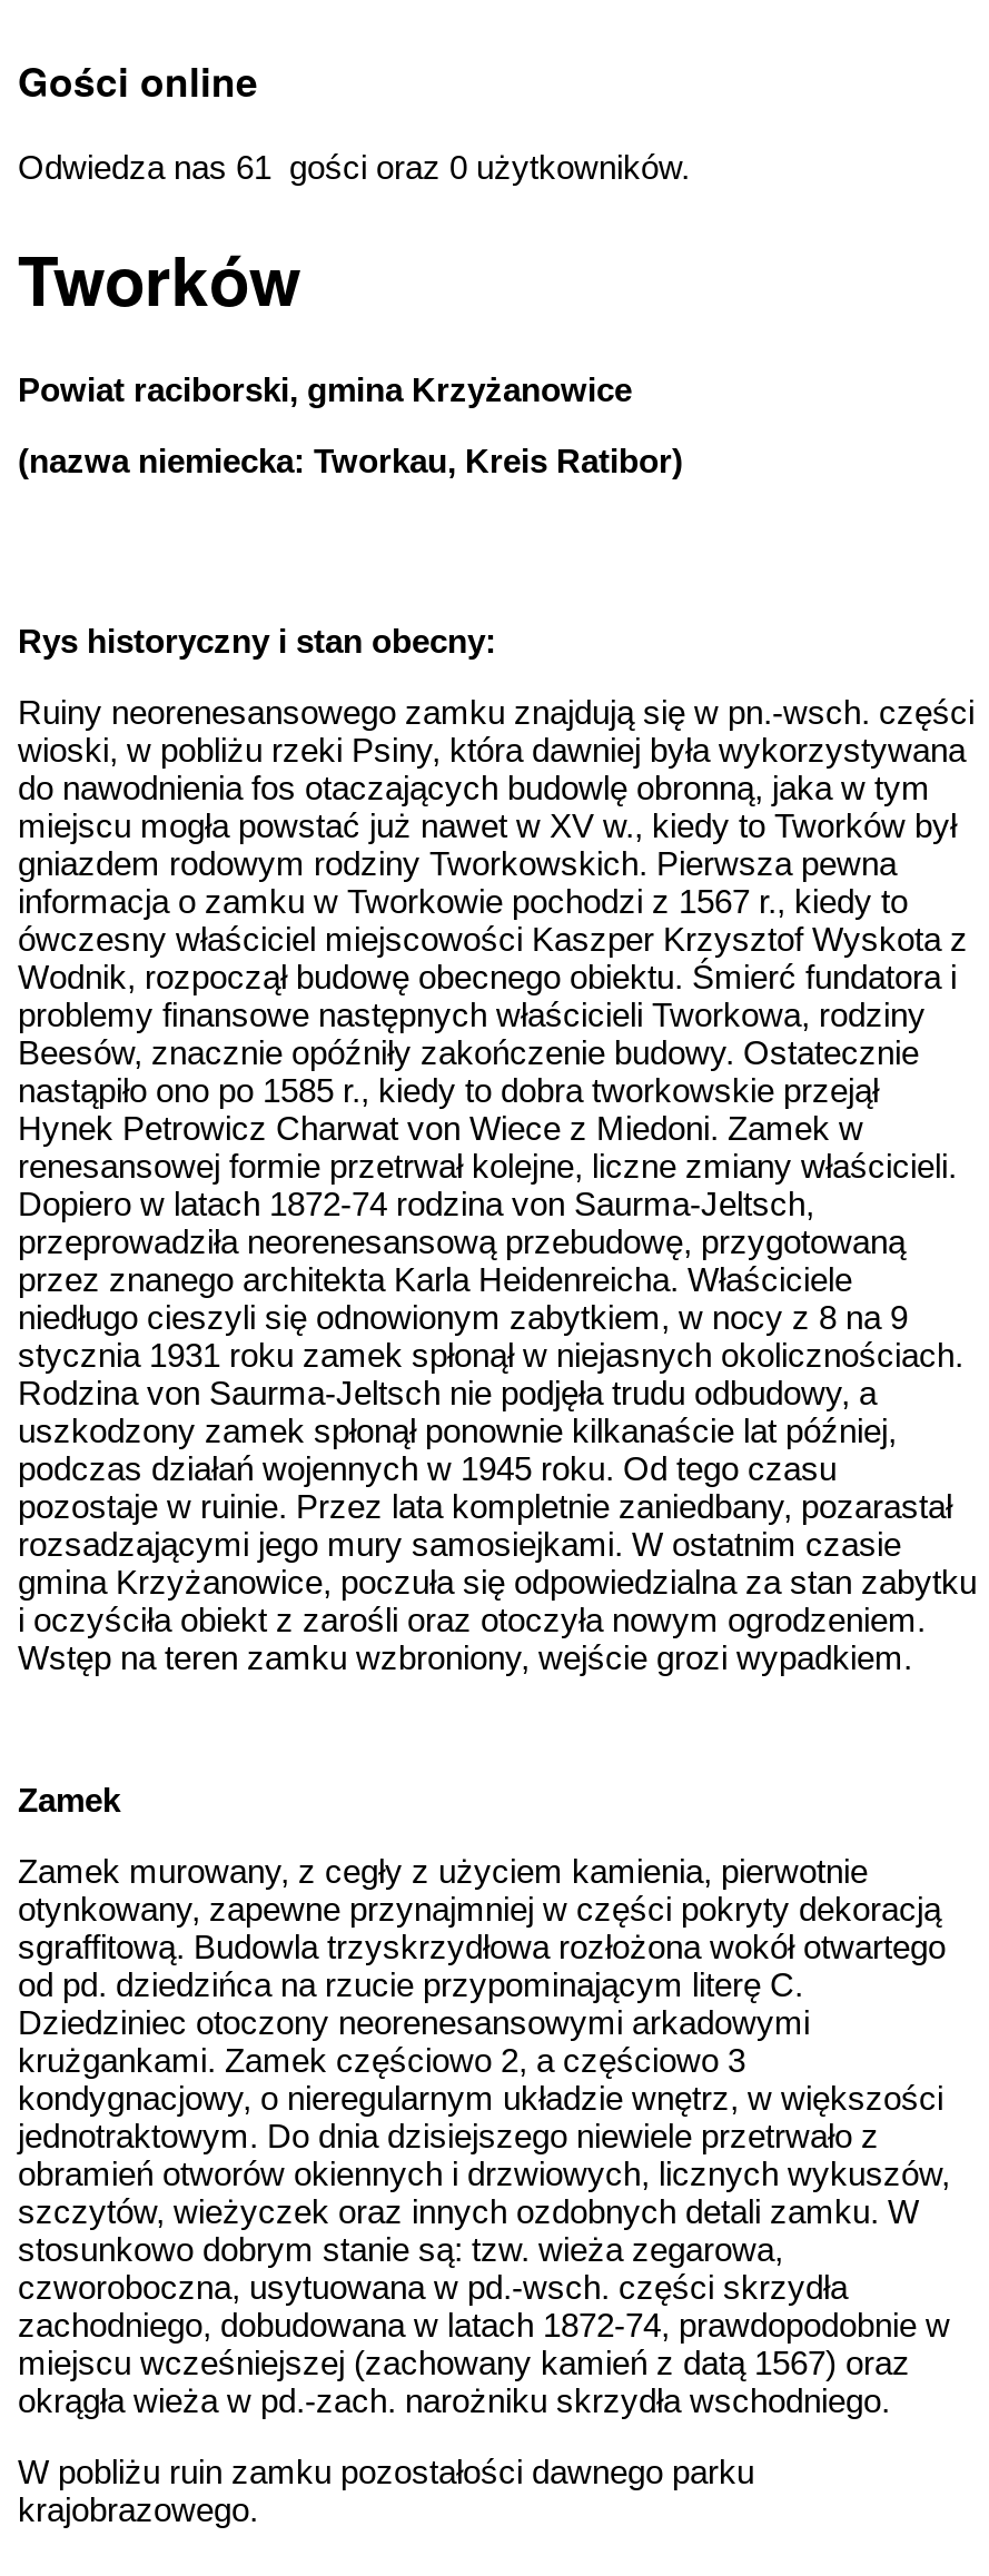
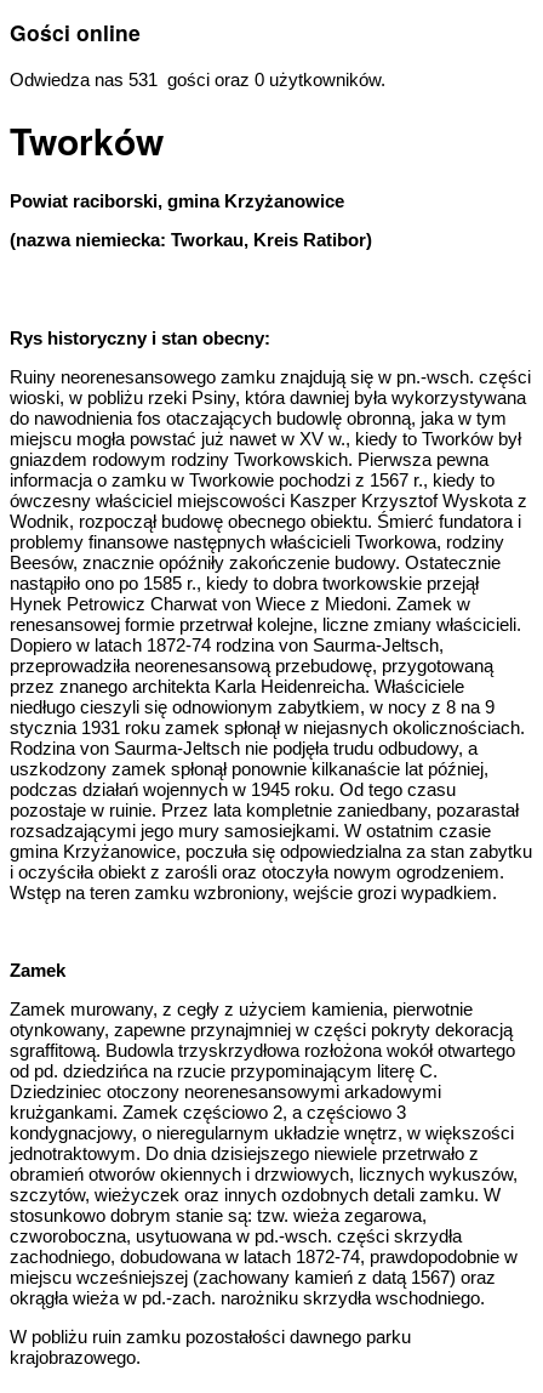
- Odwiedza nas 61 gości oraz 0 użytkowników.
+ Odwiedza nas 531 gości oraz 0 użytkowników.
